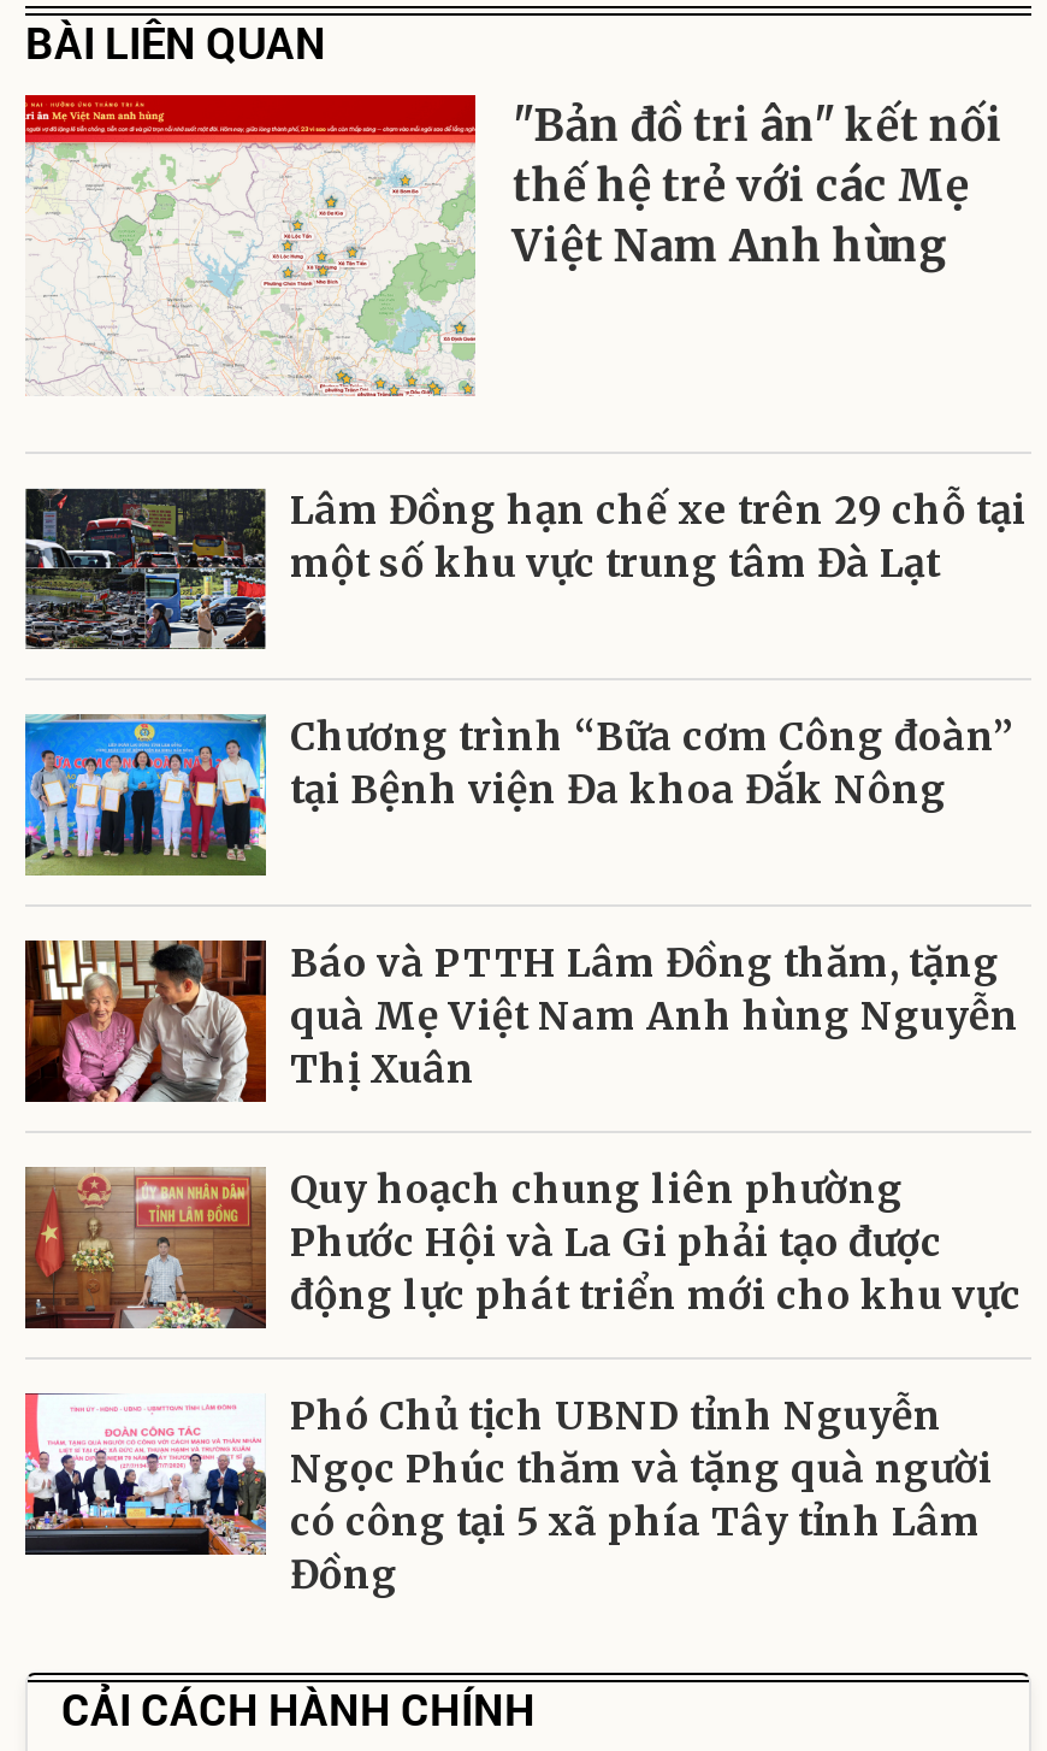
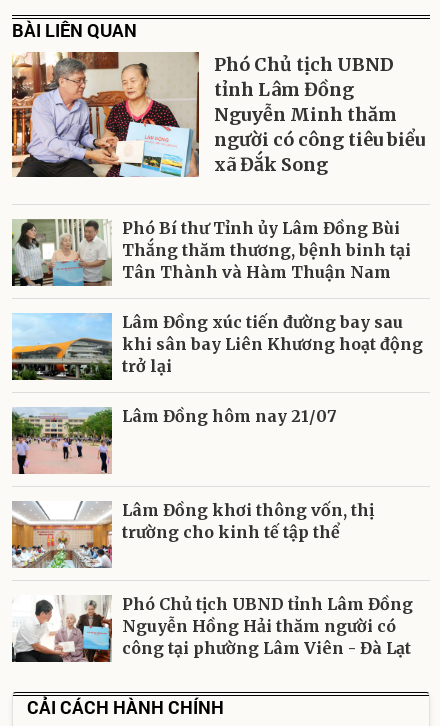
- [image]
- "Bản đồ tri ân" kết nối
- thế hệ trẻ với các Mẹ
- Việt Nam Anh hùng
+ [image]
+ Phó Chủ tịch UBND
+ tỉnh Lâm Đồng
+ Nguyễn Minh thăm
+ người có công tiêu biểu
+ xã Đắk Song

- [image]
- Lâm Đồng hạn chế xe trên 29 chỗ tại
- một số khu vực trung tâm Đà Lạt
+ [image]
+ Phó Bí thư Tỉnh ủy Lâm Đồng Bùi
+ Thắng thăm thương, bệnh binh tại
+ Tân Thành và Hàm Thuận Nam

- [image]
- Chương trình “Bữa cơm Công đoàn”
- tại Bệnh viện Đa khoa Đắk Nông
+ [image]
+ Lâm Đồng xúc tiến đường bay sau
+ khi sân bay Liên Khương hoạt động
+ trở lại

- [image]
- Báo và PTTH Lâm Đồng thăm, tặng
- quà Mẹ Việt Nam Anh hùng Nguyễn
- Thị Xuân
+ [image]
+ Lâm Đồng hôm nay 21/07

- [image]
- Quy hoạch chung liên phường
- Phước Hội và La Gi phải tạo được
- động lực phát triển mới cho khu vực
+ [image]
+ Lâm Đồng khơi thông vốn, thị
+ trường cho kinh tế tập thể

- [image]
- Phó Chủ tịch UBND tỉnh Nguyễn
- Ngọc Phúc thăm và tặng quà người
- có công tại 5 xã phía Tây tỉnh Lâm
- Đồng
+ [image]
+ Phó Chủ tịch UBND tỉnh Lâm Đồng
+ Nguyễn Hồng Hải thăm người có
+ công tại phường Lâm Viên - Đà Lạt
